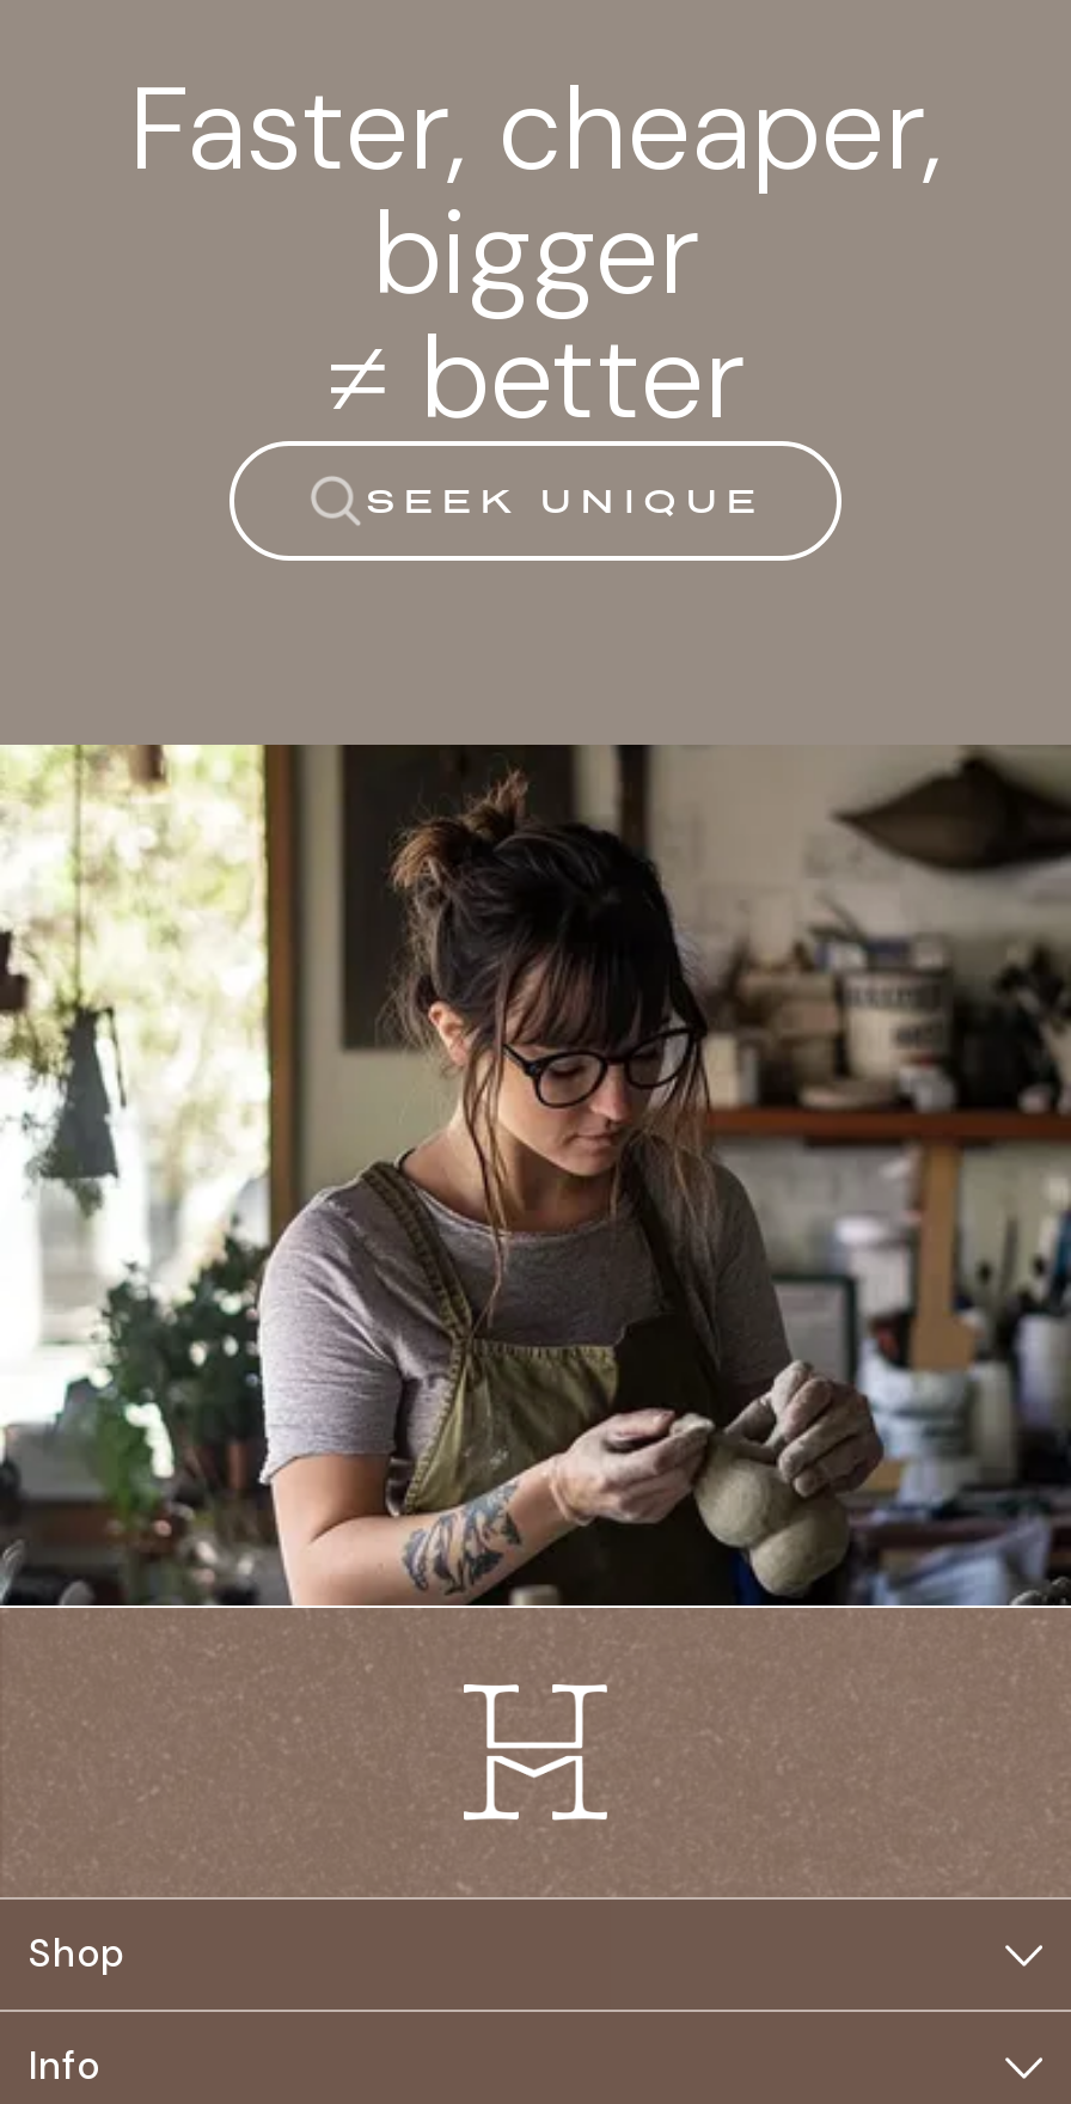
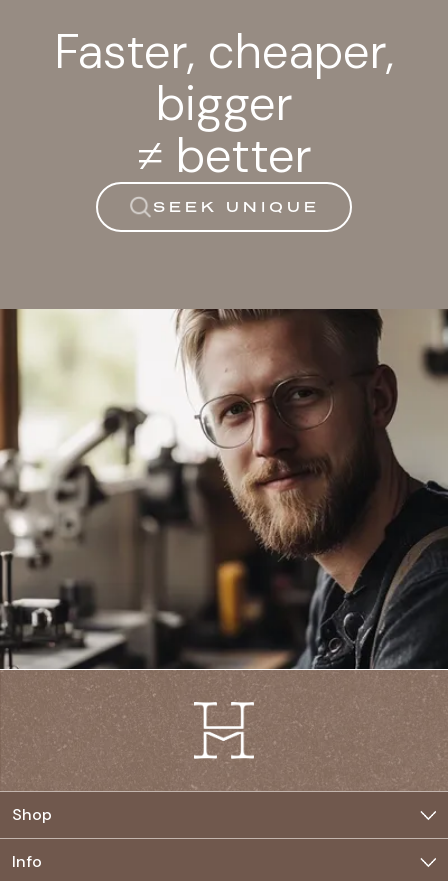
- [image]
+ [image]
